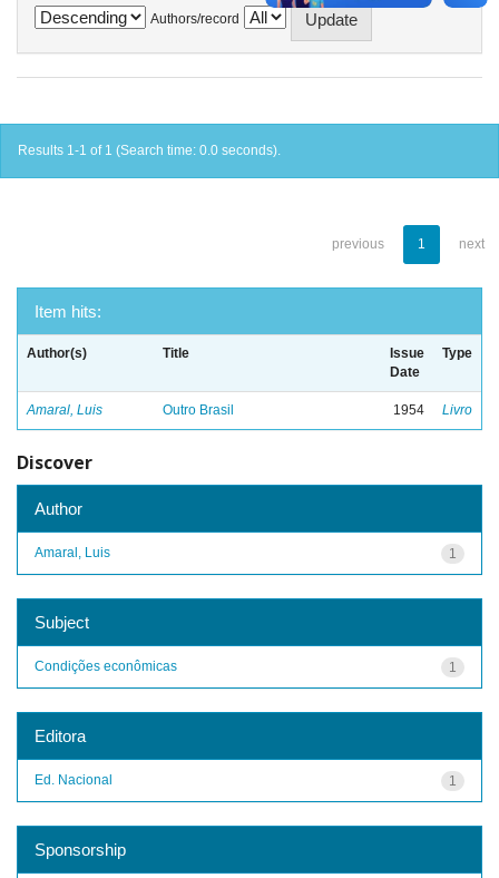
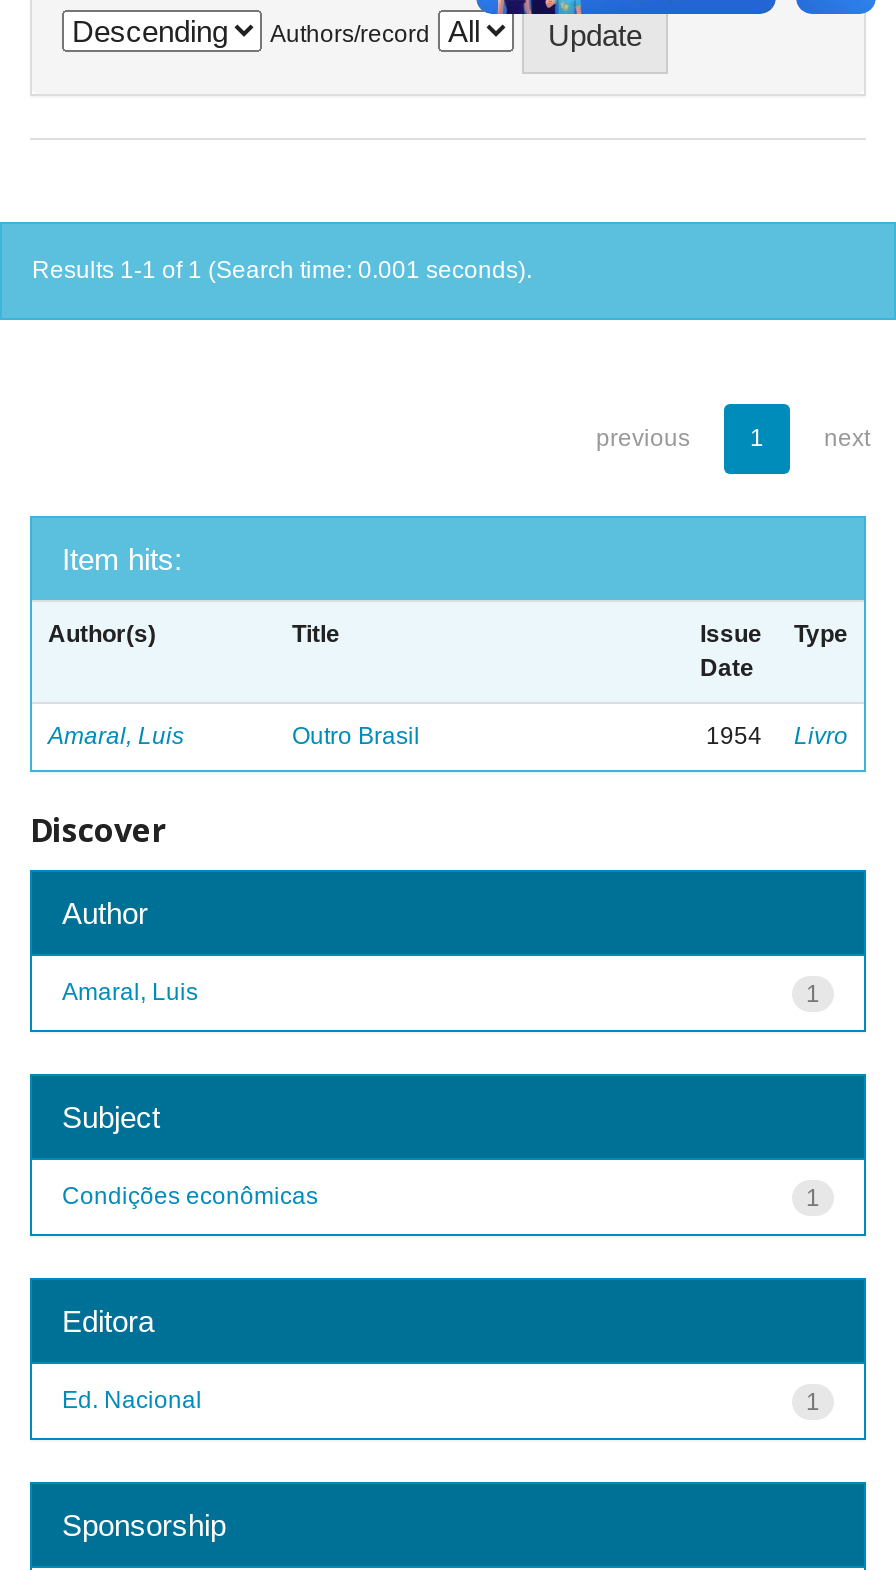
- Results 1-1 of 1 (Search time: 0.0 seconds).
+ Results 1-1 of 1 (Search time: 0.001 seconds).
